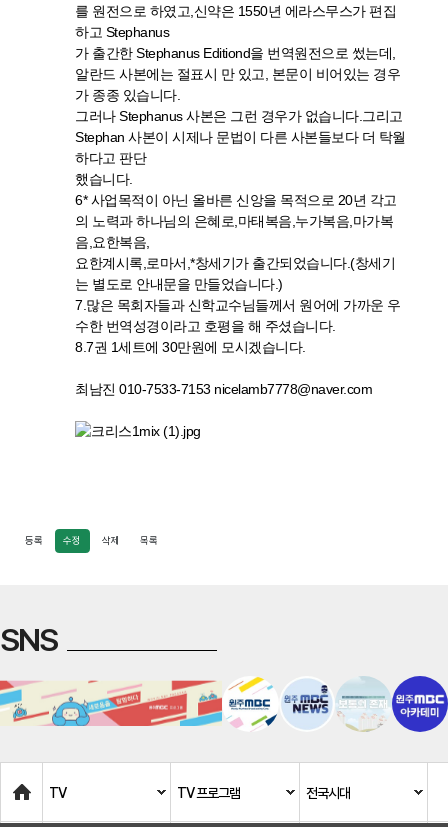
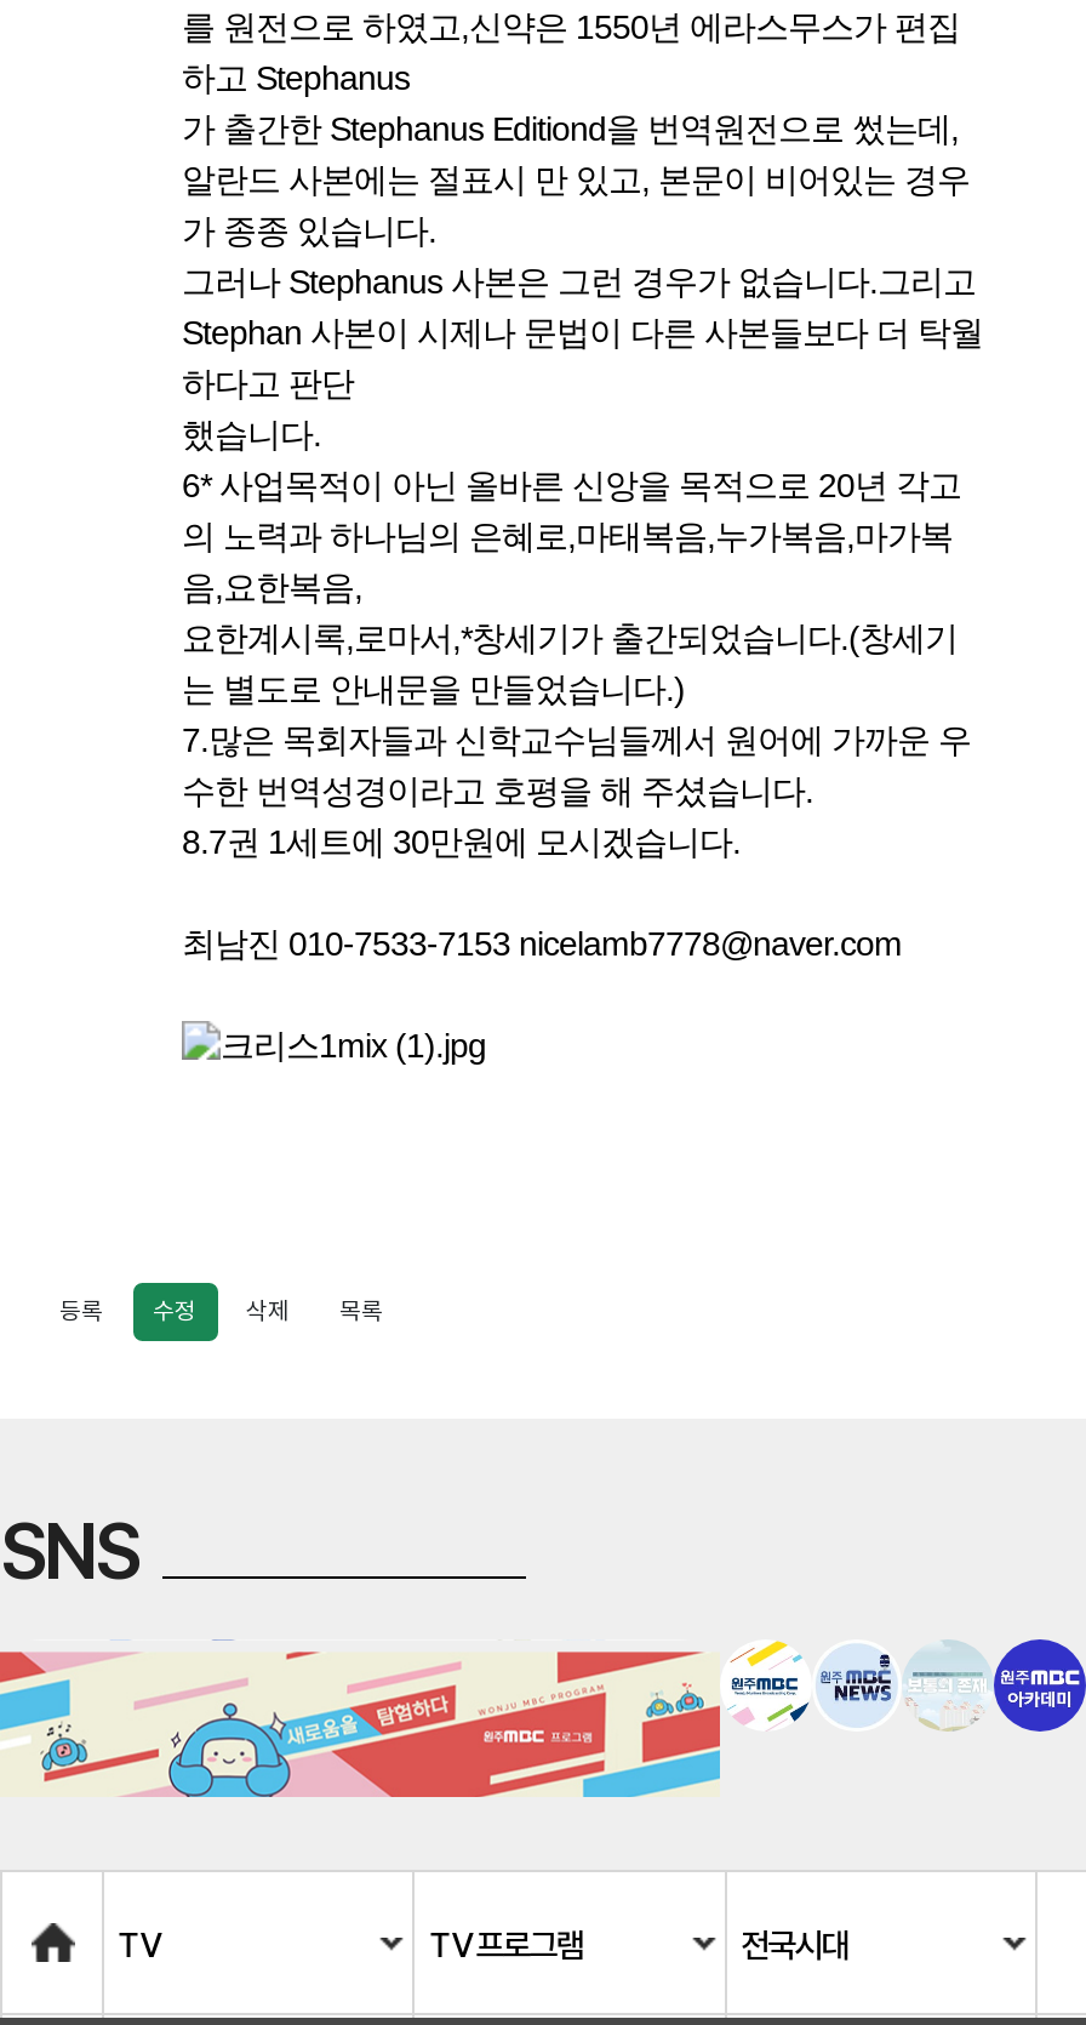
- [image]
+ [image]
